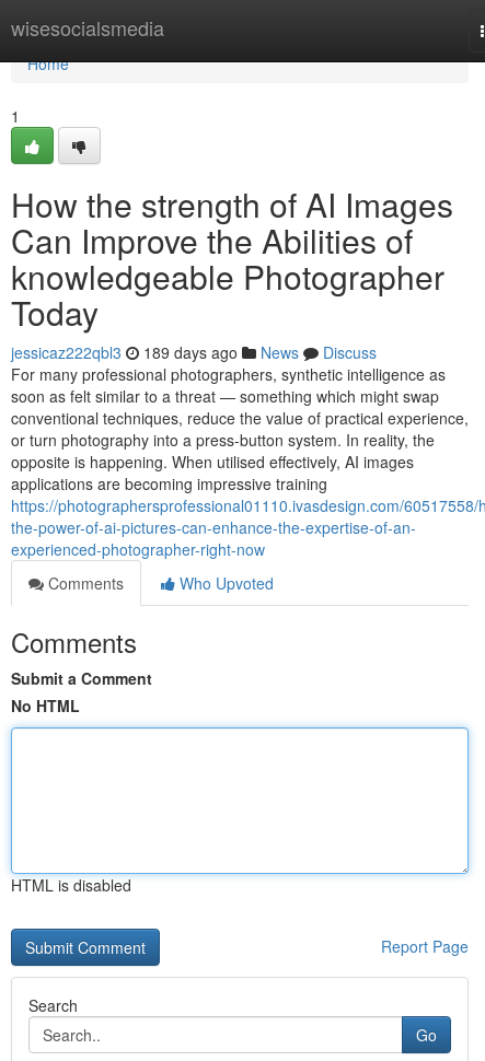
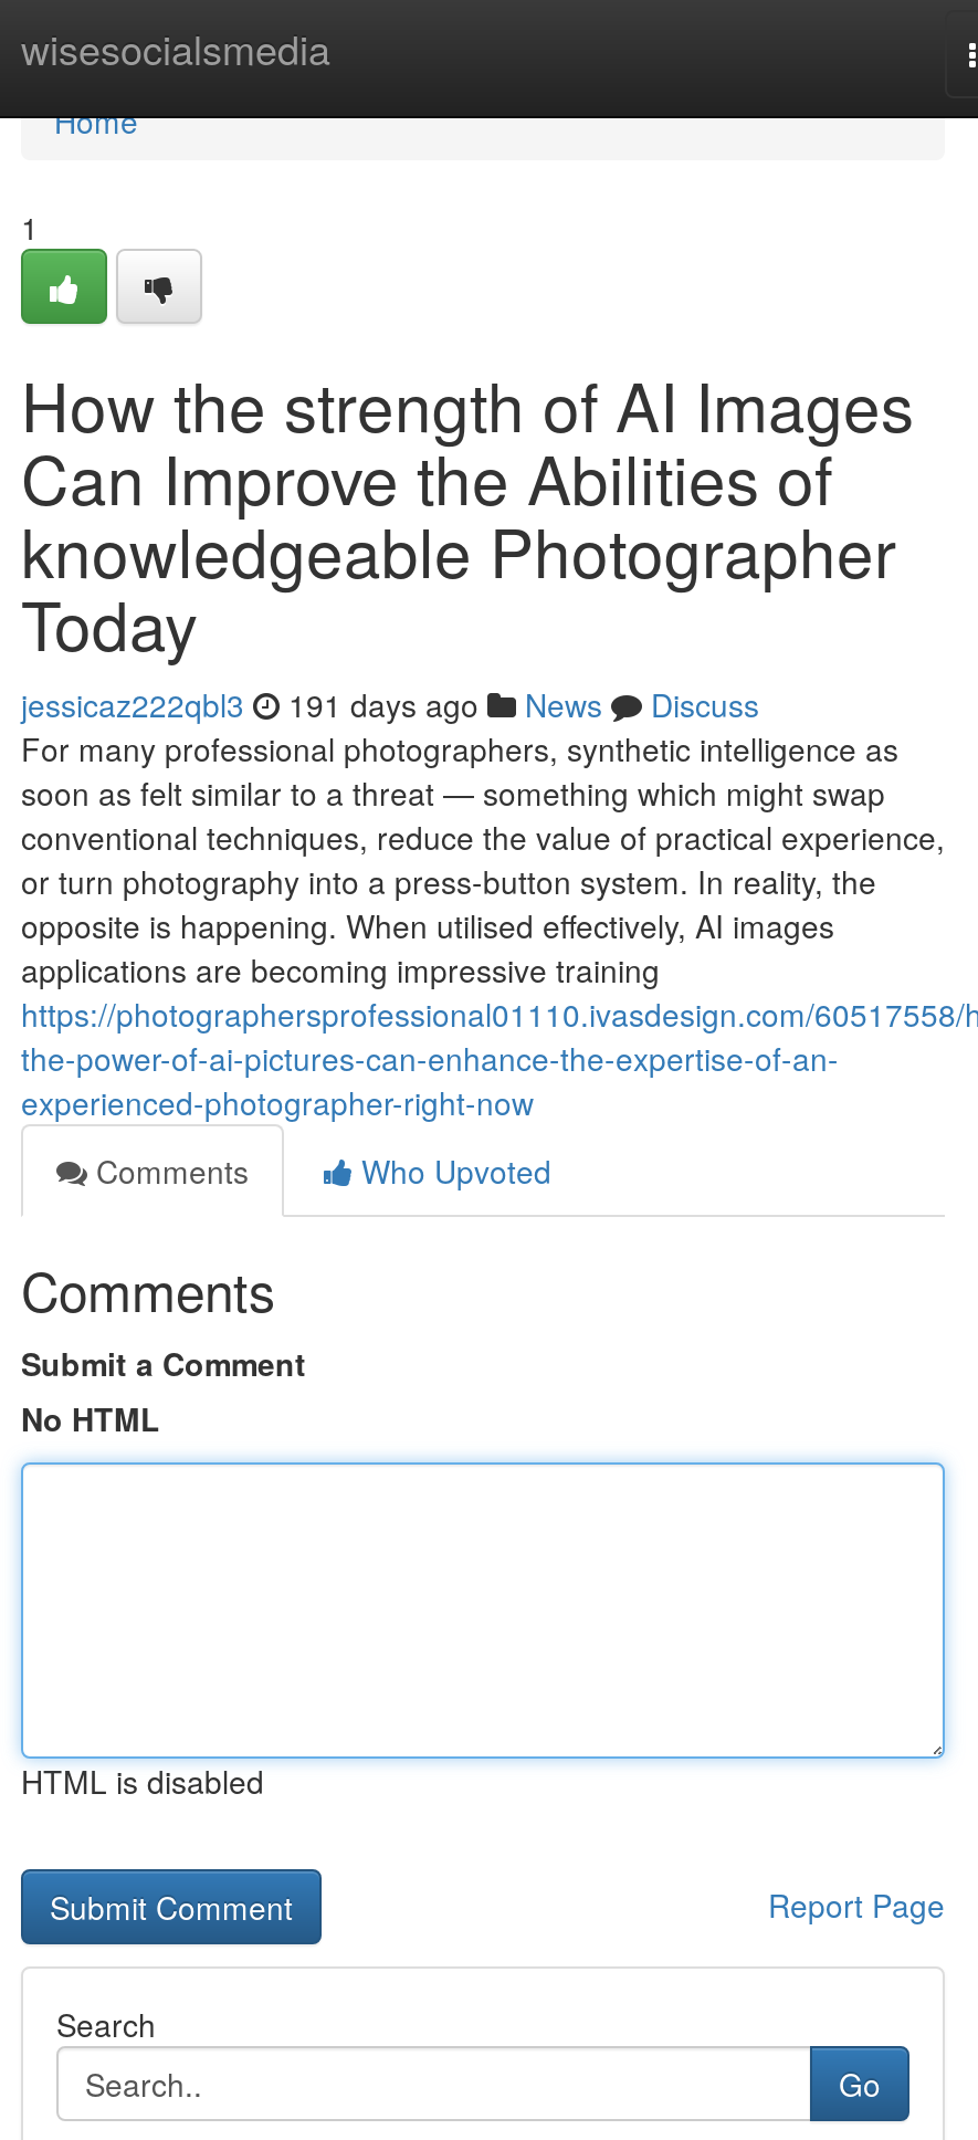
- jessicaz222qbl3 189 days ago News Discuss
+ jessicaz222qbl3 191 days ago News Discuss
